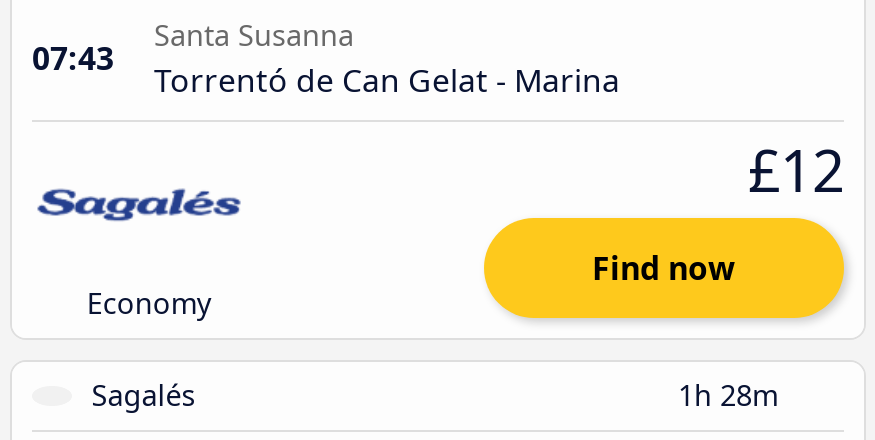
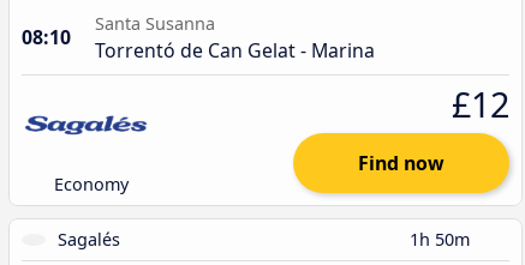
- 07:43 Torrentó de Can Gelat - Marina
+ 08:10 Torrentó de Can Gelat - Marina

- 1h 28m
+ 1h 50m
